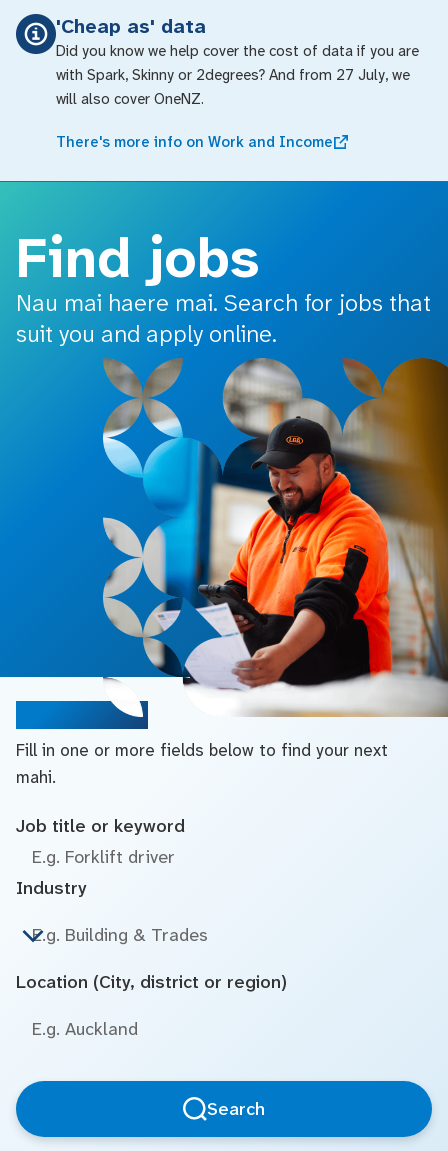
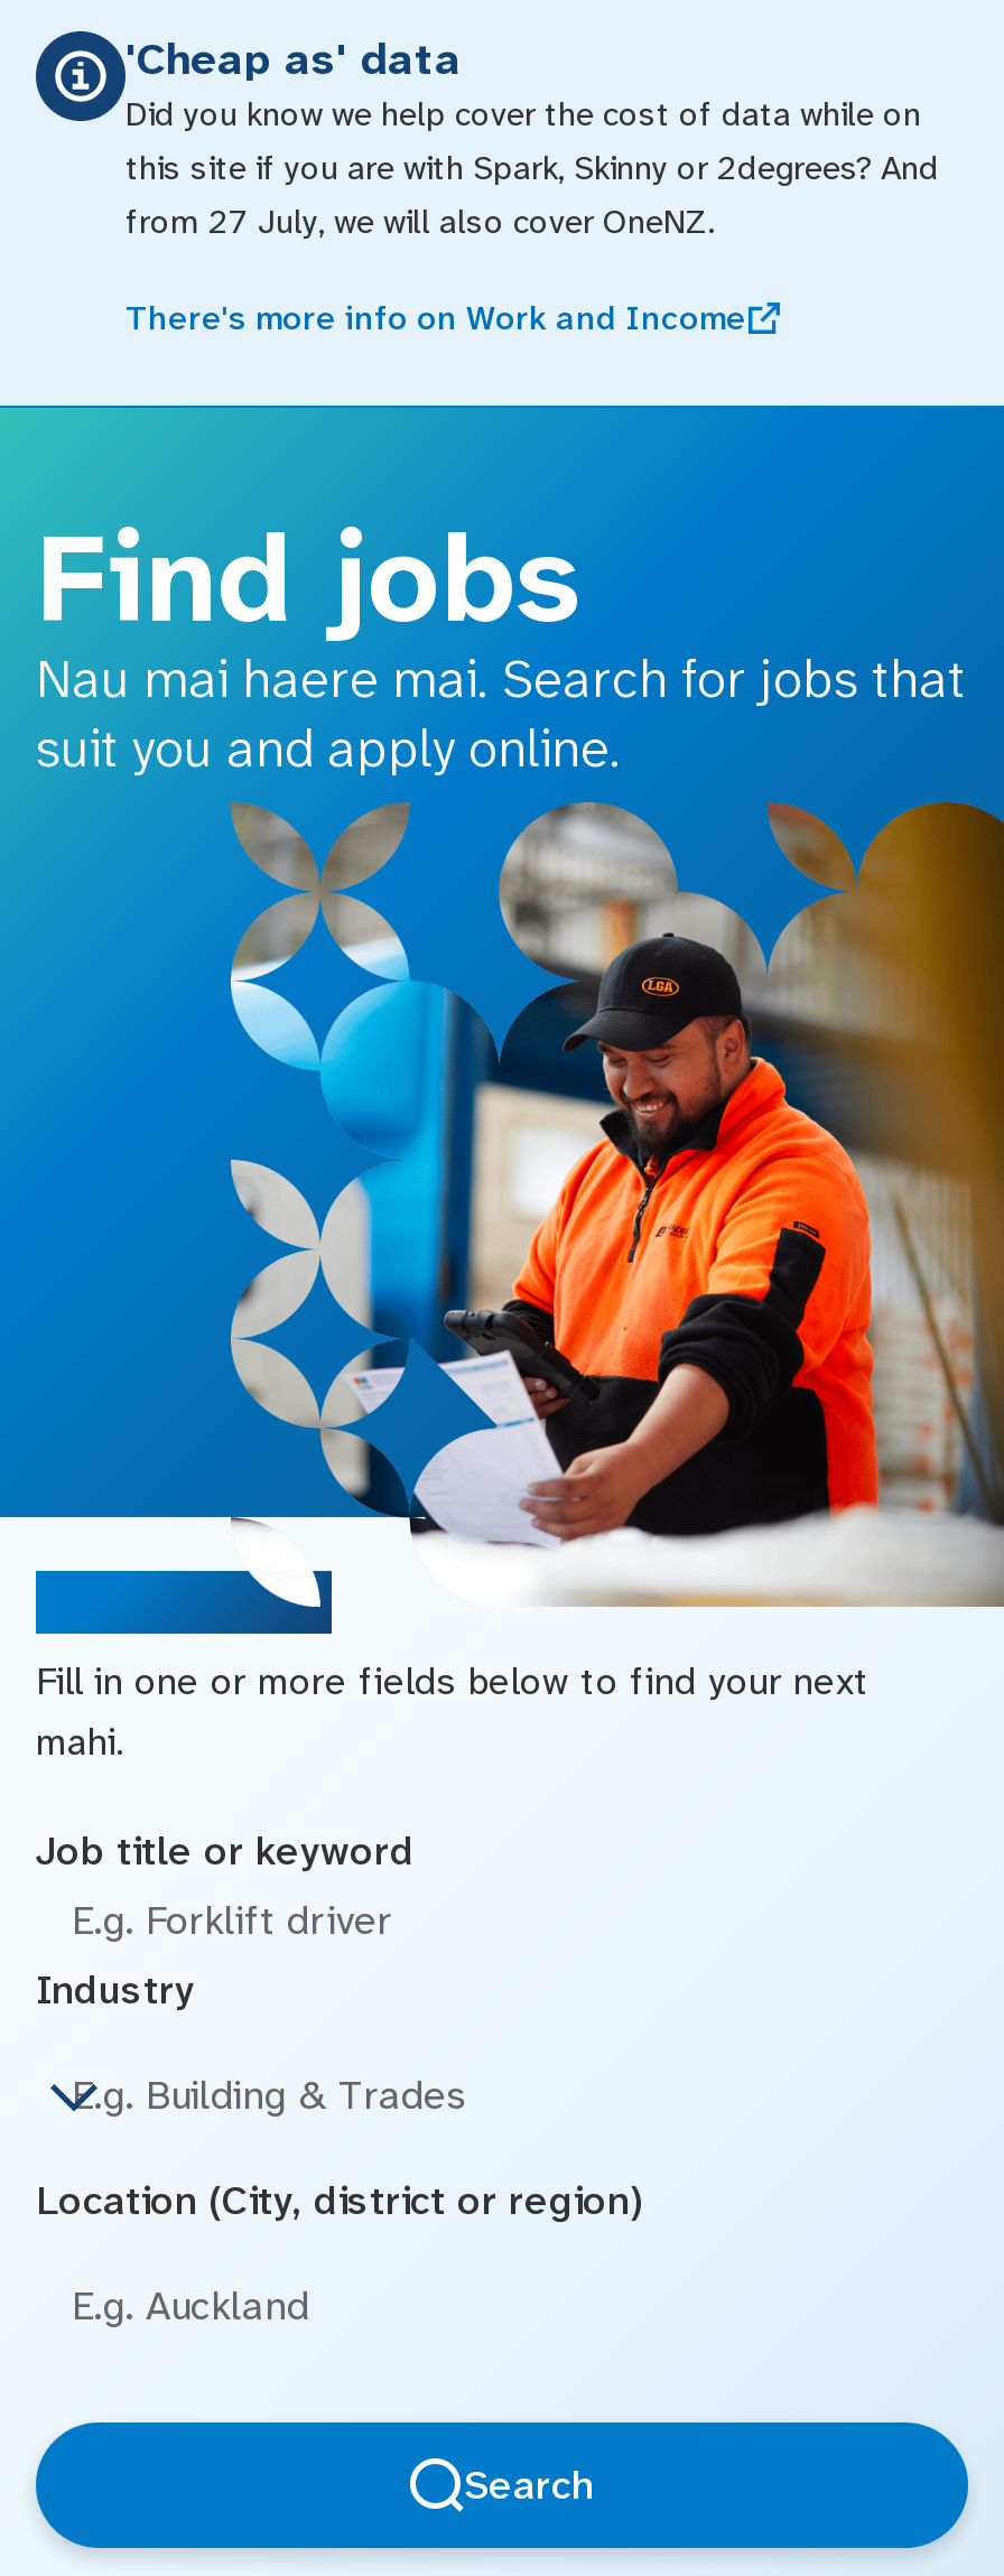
- Did you know we help cover the cost of data if you are
- with Spark, Skinny or 2degrees? And from 27 July, we
- will also cover OneNZ.
+ Did you know we help cover the cost of data while on
+ this site if you are with Spark, Skinny or 2degrees? And
+ from 27 July, we will also cover OneNZ.
